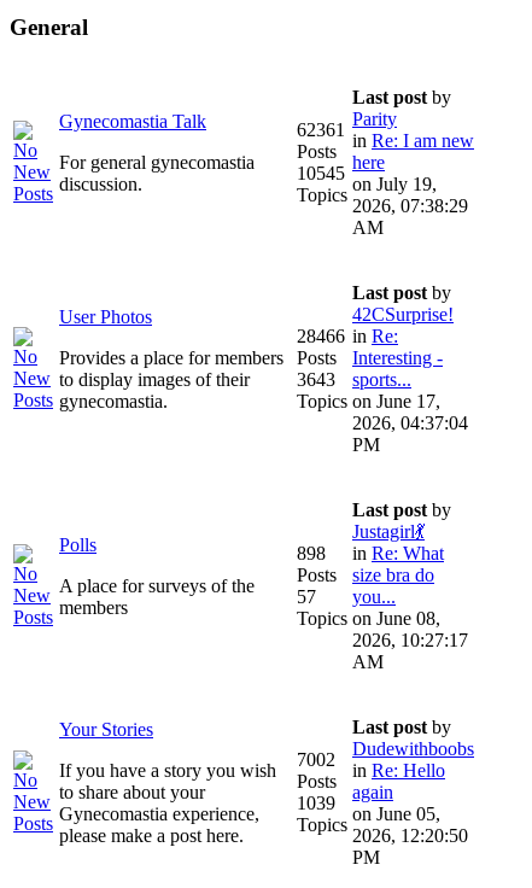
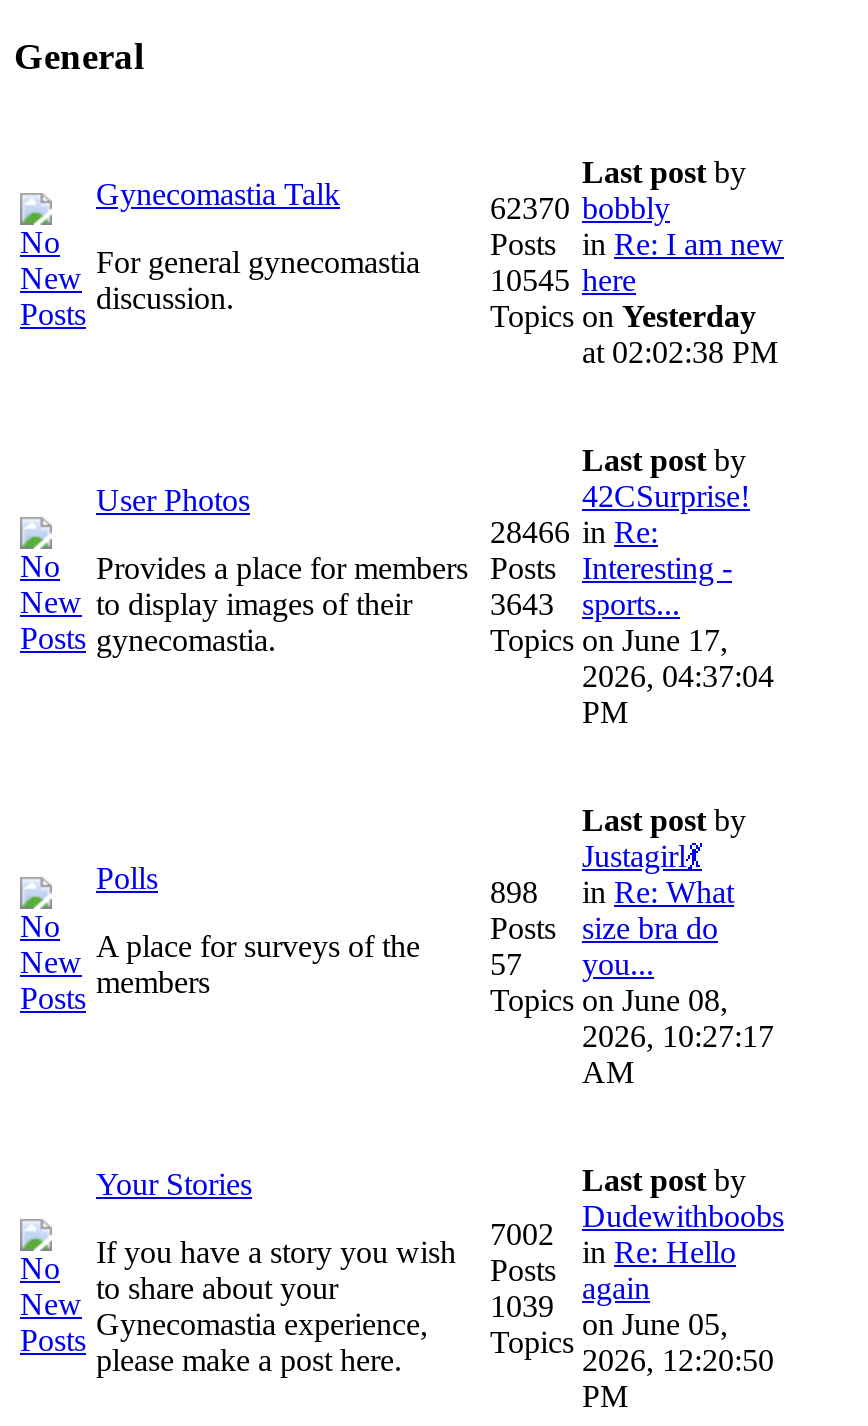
- Parity
+ bobbly

- 62361
+ 62370

- on July 19,
- 2026, 07:38:29
- AM
+ on Yesterday
+ at 02:02:38 PM
